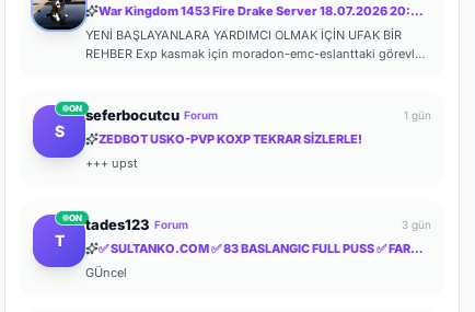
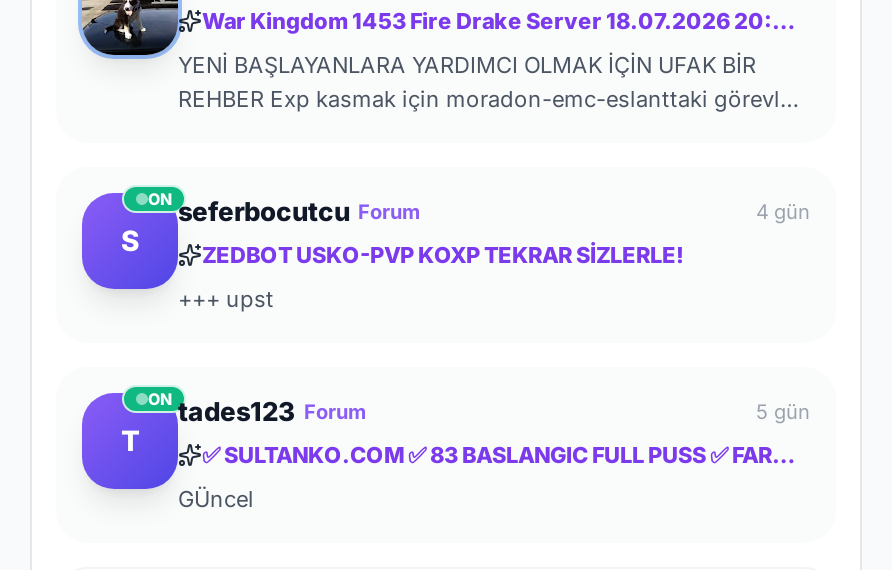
- 1 gün
+ 4 gün

- 3 gün
+ 5 gün
